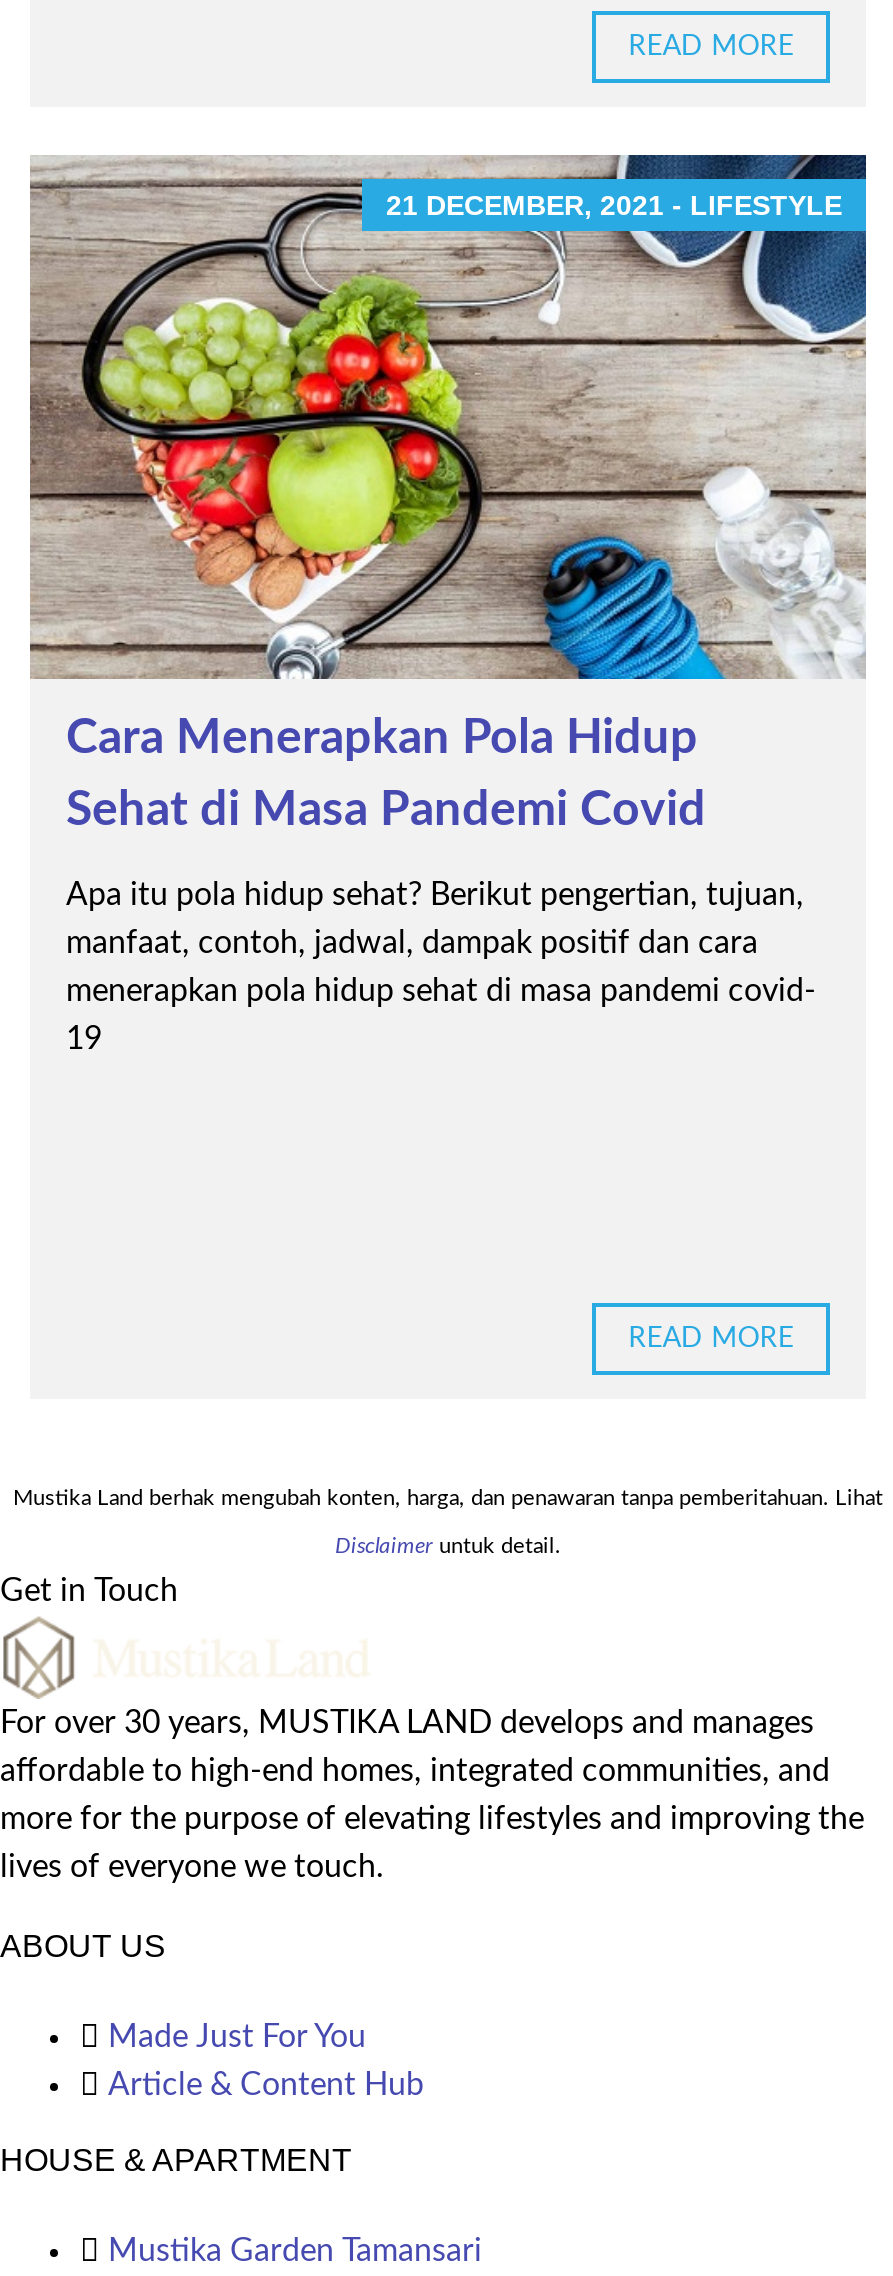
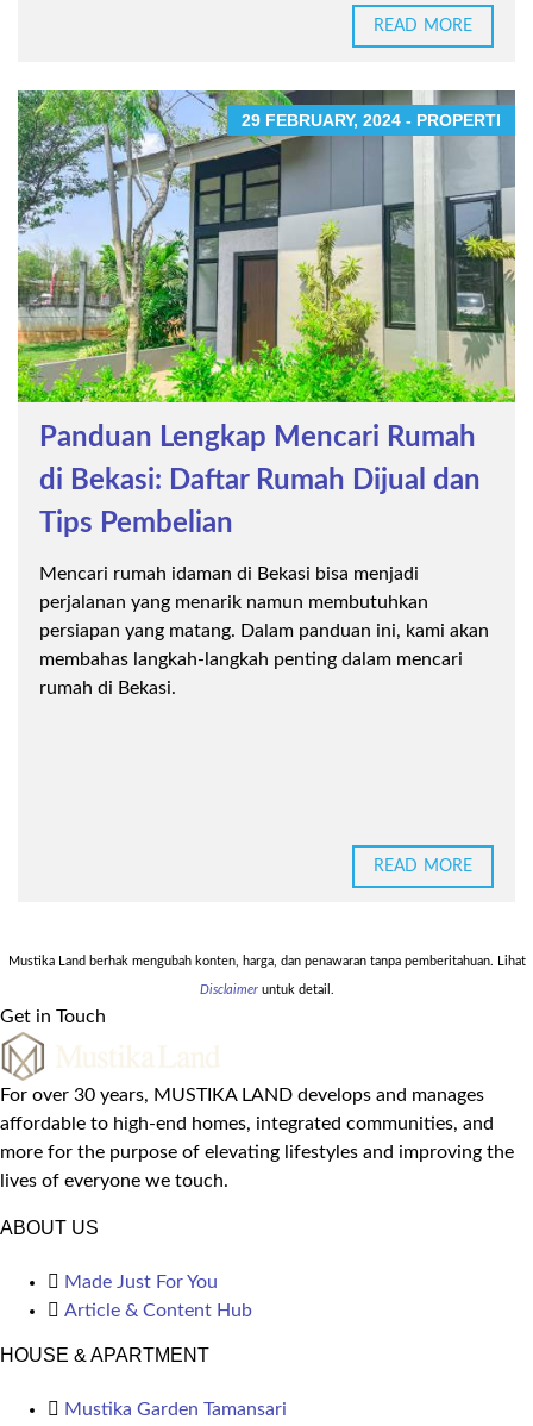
- [image]
- 21 DECEMBER, 2021 - LIFESTYLE
+ [image]
+ 29 FEBRUARY, 2024 - PROPERTI

- Cara Menerapkan Pola Hidup
- Sehat di Masa Pandemi Covid
- Apa itu pola hidup sehat? Berikut pengertian, tujuan,
- manfaat, contoh, jadwal, dampak positif dan cara
- menerapkan pola hidup sehat di masa pandemi covid-
- 19
+ Panduan Lengkap Mencari Rumah
+ di Bekasi: Daftar Rumah Dijual dan
+ Tips Pembelian
+ Mencari rumah idaman di Bekasi bisa menjadi
+ perjalanan yang menarik namun membutuhkan
+ persiapan yang matang. Dalam panduan ini, kami akan
+ membahas langkah-langkah penting dalam mencari
+ rumah di Bekasi.
